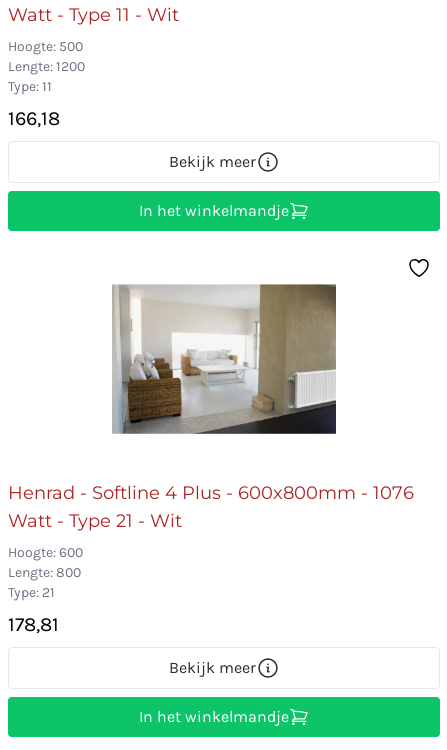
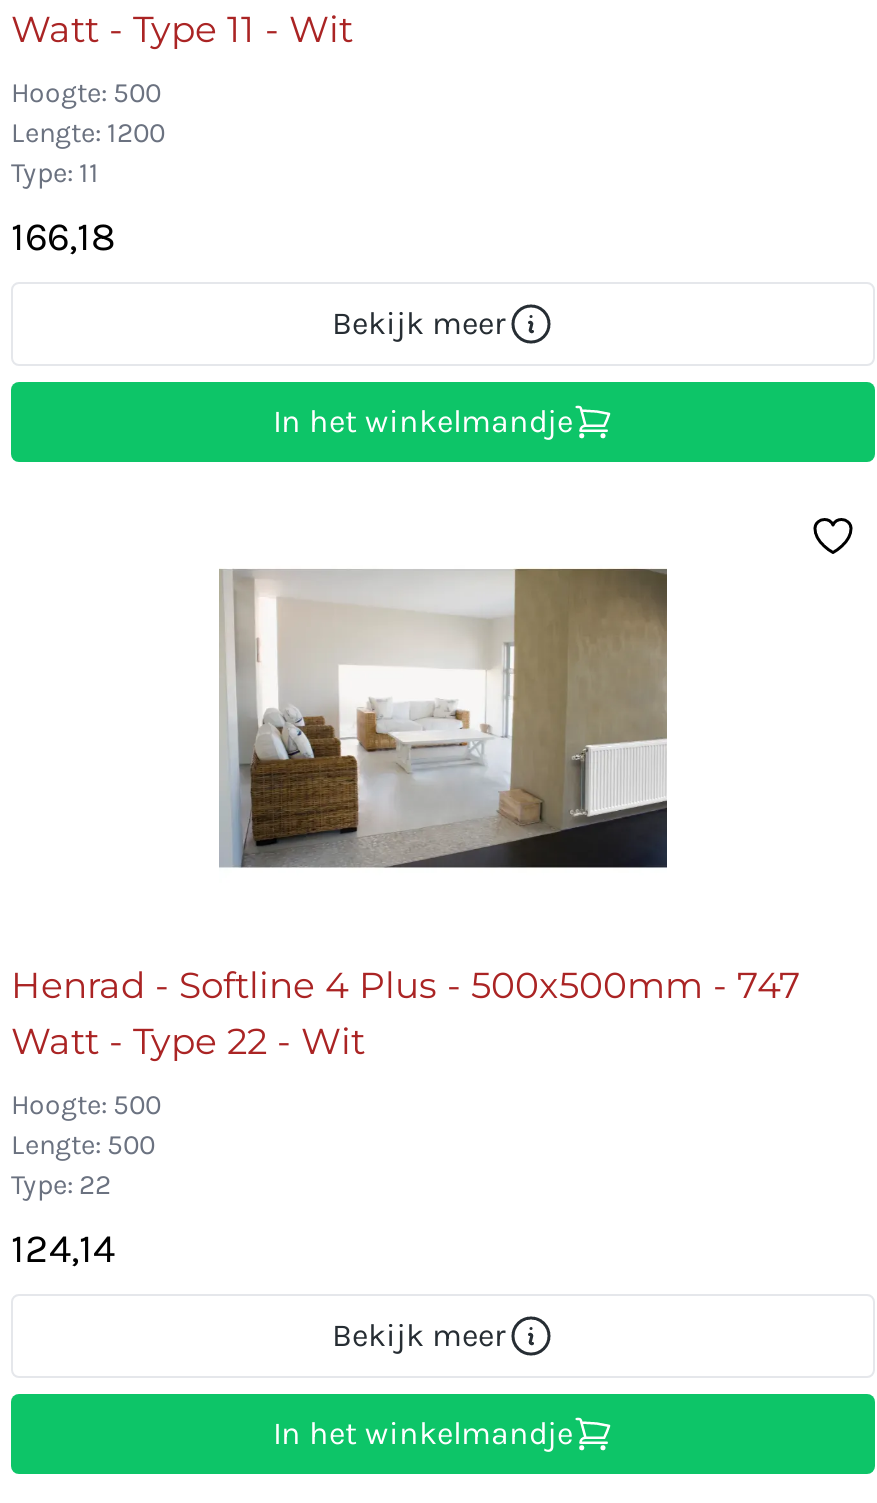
- Henrad - Softline 4 Plus - 600x800mm - 1076
+ Henrad - Softline 4 Plus - 500x500mm - 747

- Watt - Type 21 - Wit
+ Watt - Type 22 - Wit

- Hoogte: 600
+ Hoogte: 500

- Lengte: 800
+ Lengte: 500

- Type: 21
+ Type: 22

- 178,81
+ 124,14
